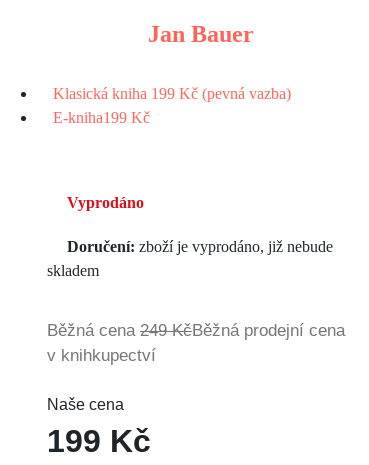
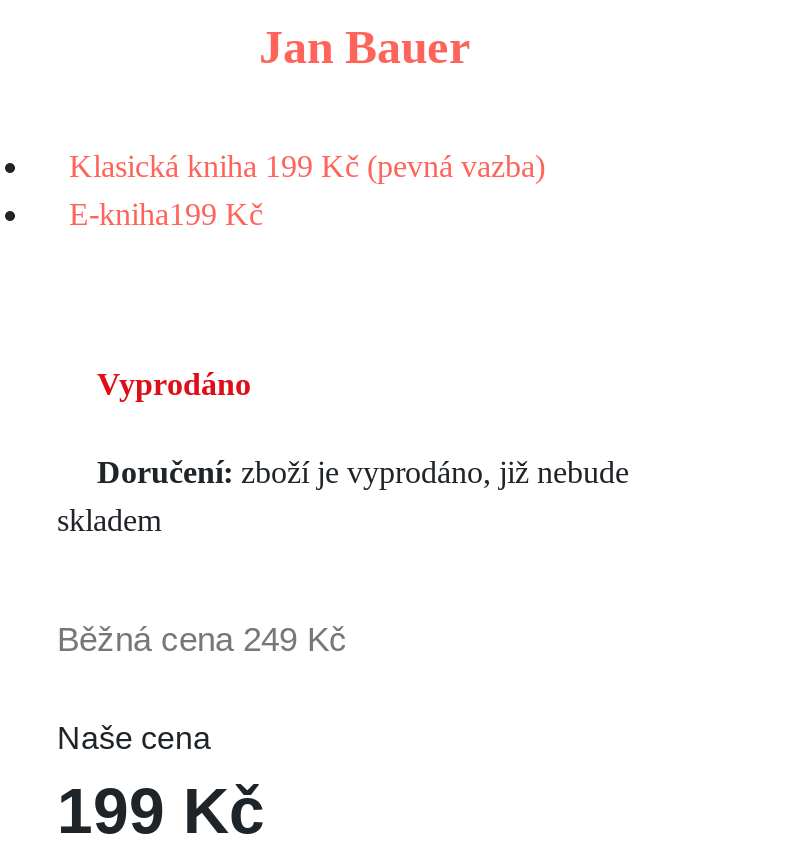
- Běžná cena 249 KčBěžná prodejní cena
- v knihkupectví
+ Běžná cena 249 Kč
